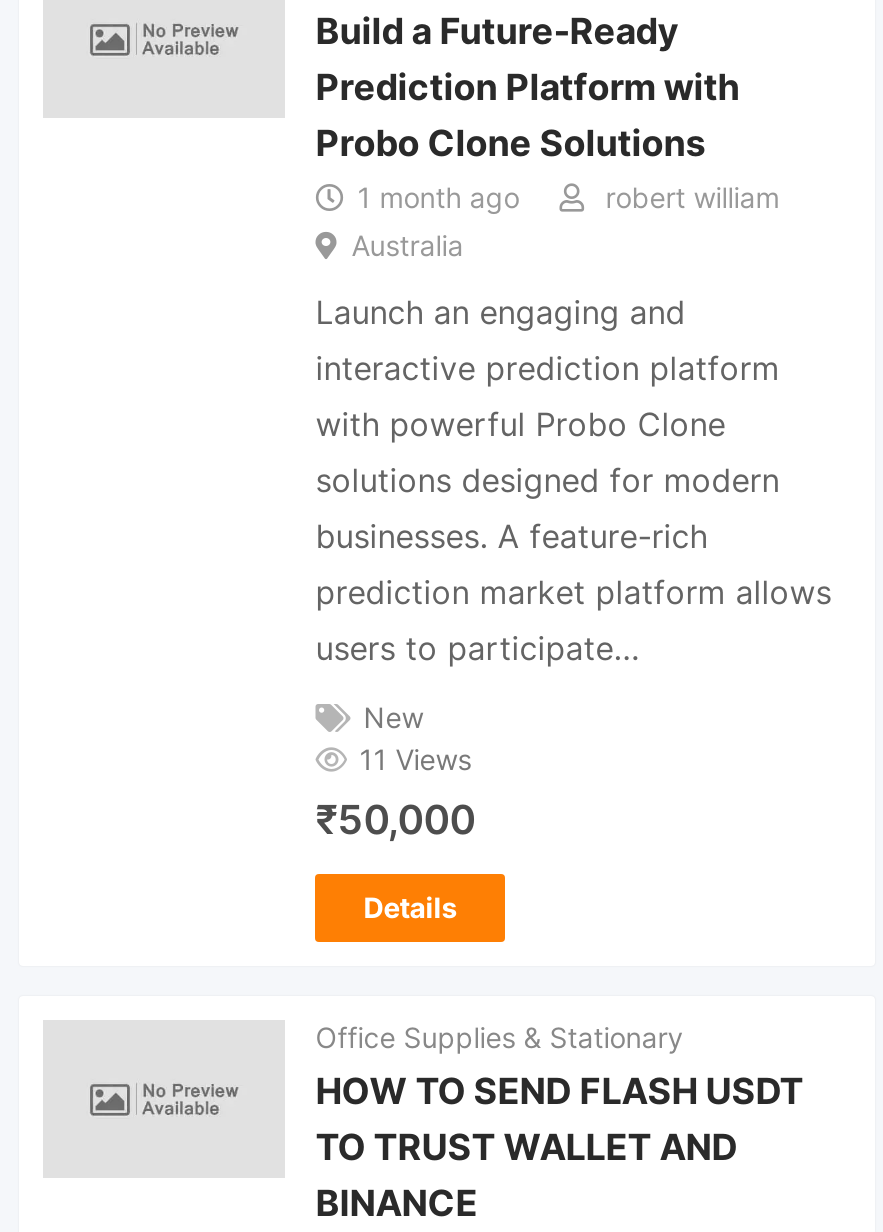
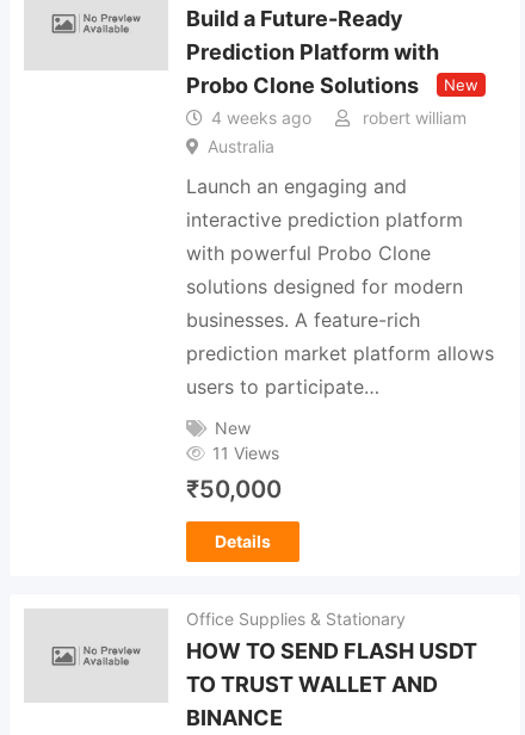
- 1 month ago
+ New
+ 4 weeks ago
